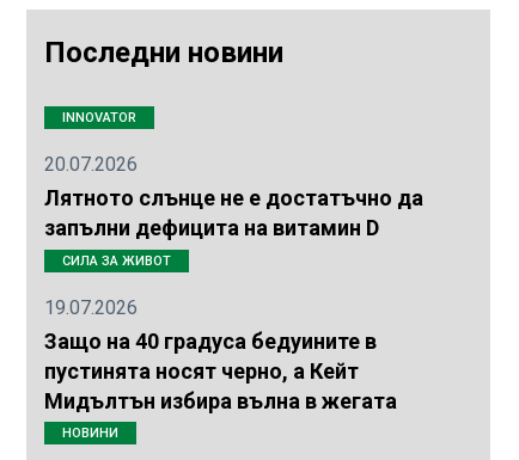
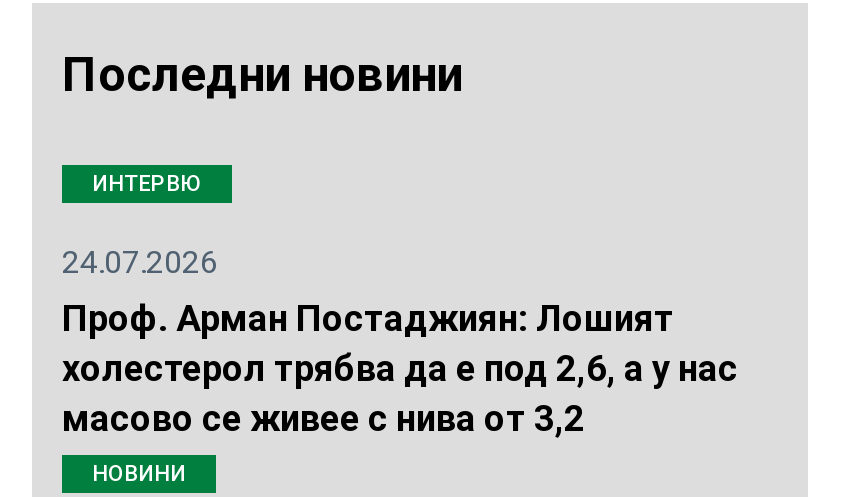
- INNOVATOR
- 20.07.2026
- Лятното слънце не е достатъчно да
- запълни дефицита на витамин D
- СИЛА ЗА ЖИВОТ
- 19.07.2026
- Защо на 40 градуса бедуините в
- пустинята носят черно, а Кейт
- Мидълтън избира вълна в жегата
+ ИНТЕРВЮ
+ 24.07.2026
+ Проф. Арман Постаджиян: Лошият
+ холестерол трябва да е под 2,6, а у нас
+ масово се живее с нива от 3,2
